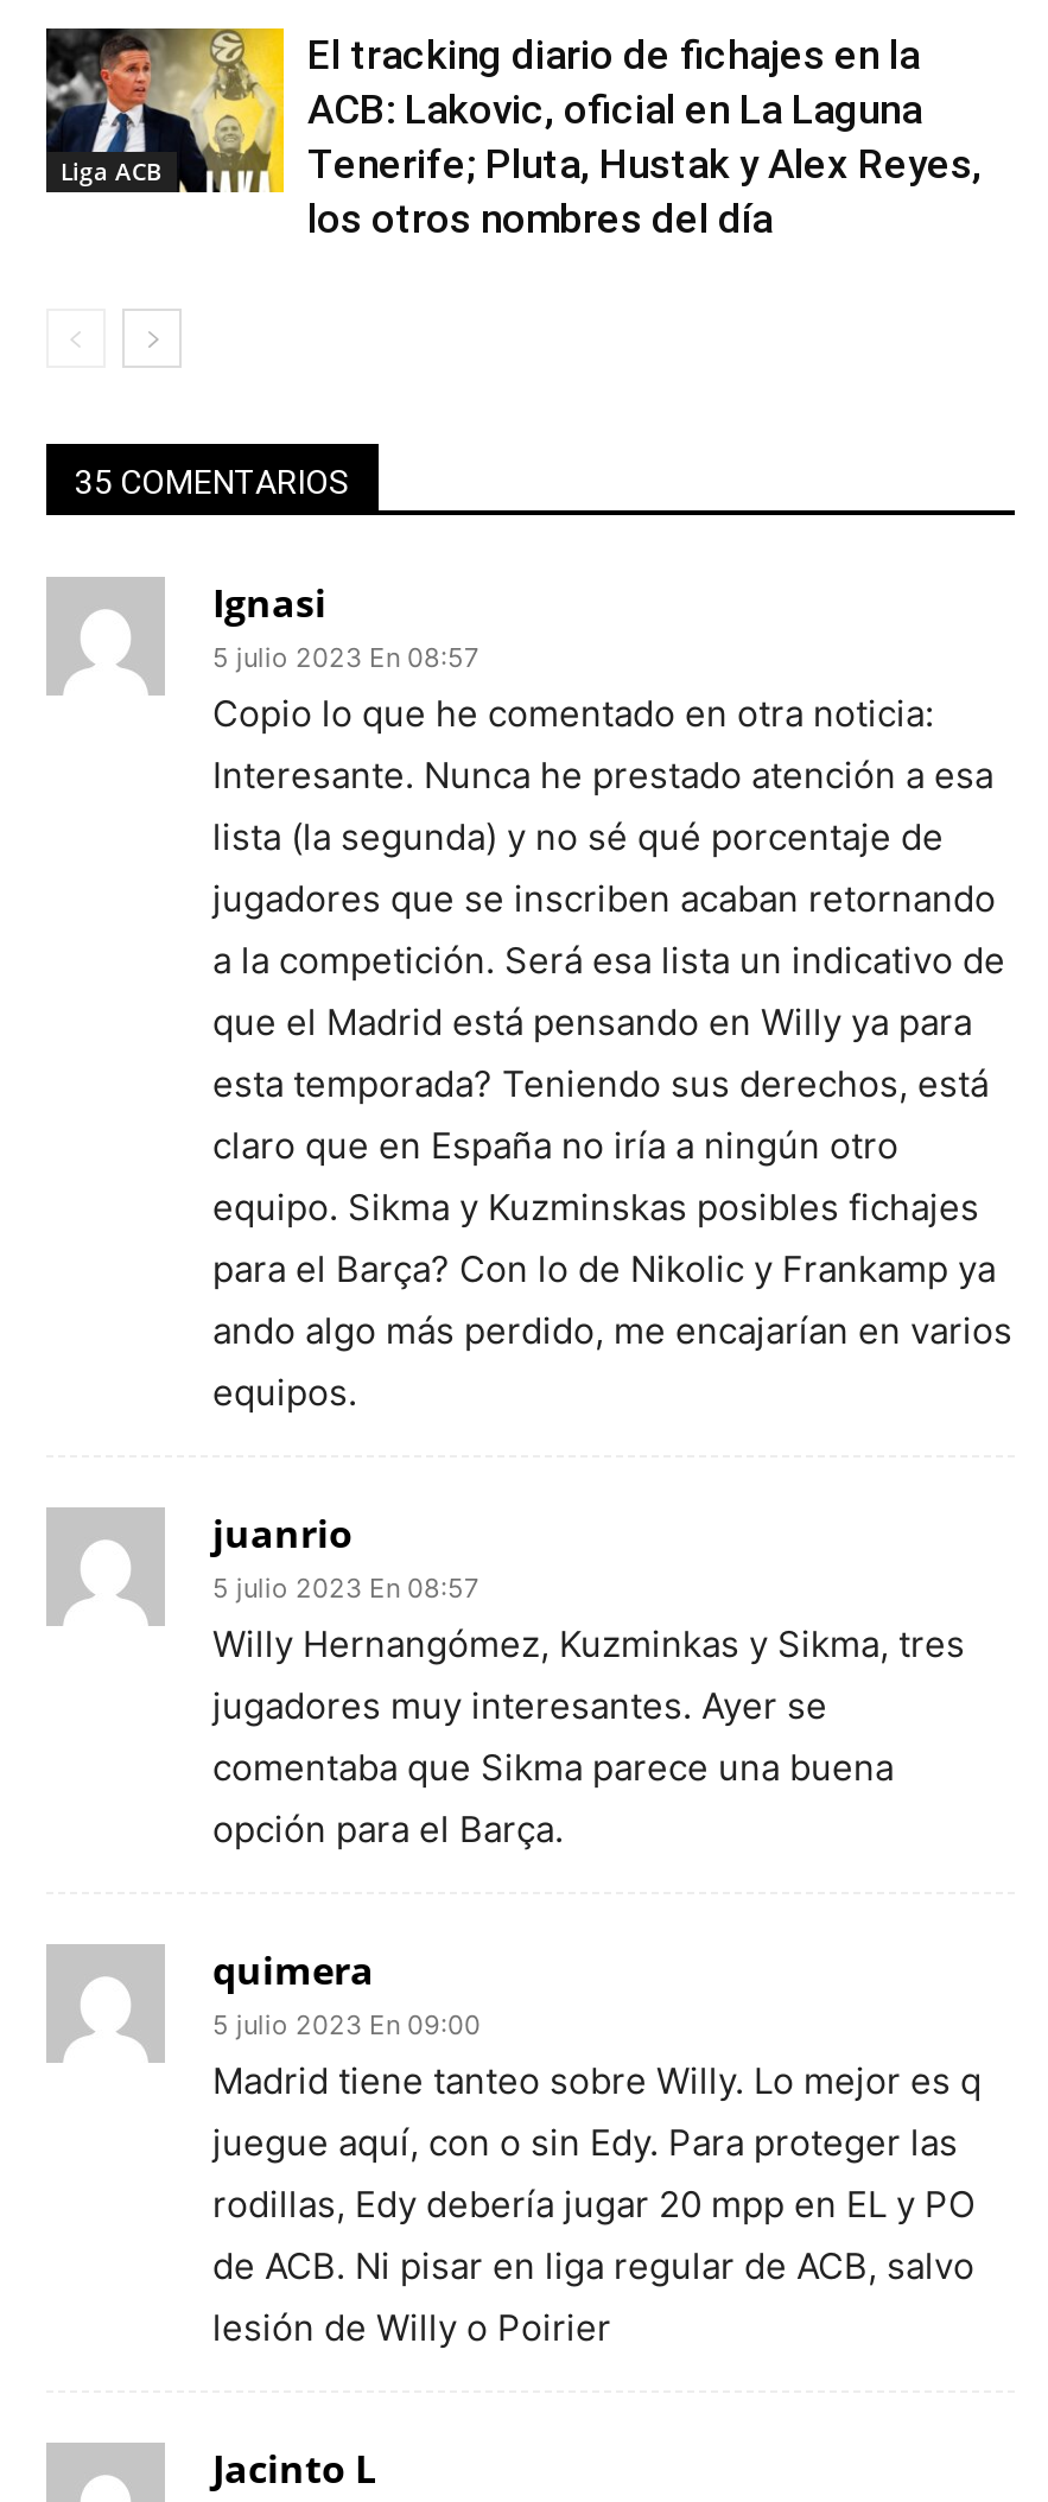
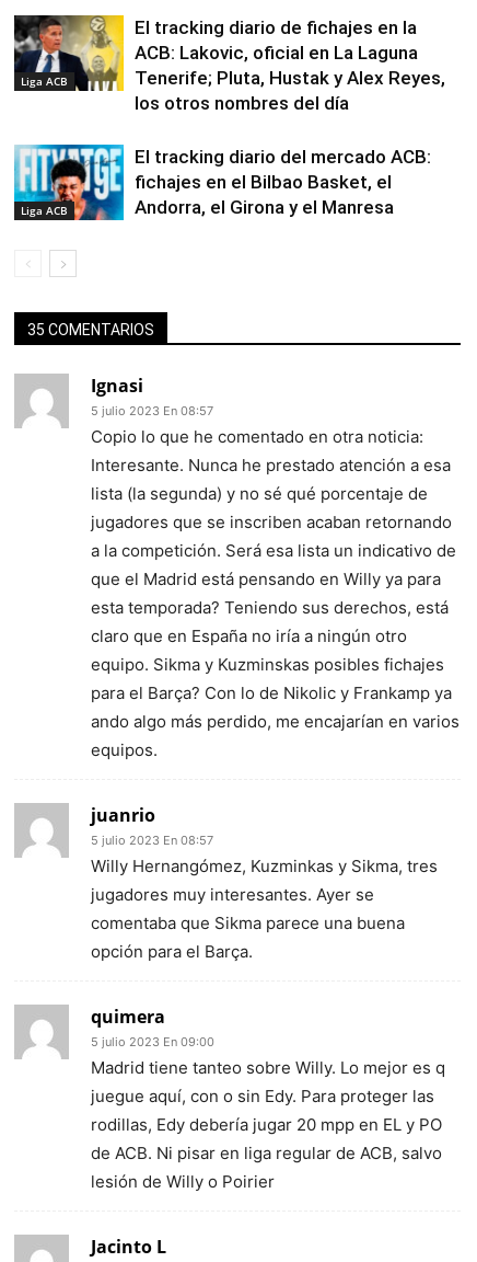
+ [image]
+ Liga ACB

+ El tracking diario del mercado ACB:
+ fichajes en el Bilbao Basket, el
+ Andorra, el Girona y el Manresa
